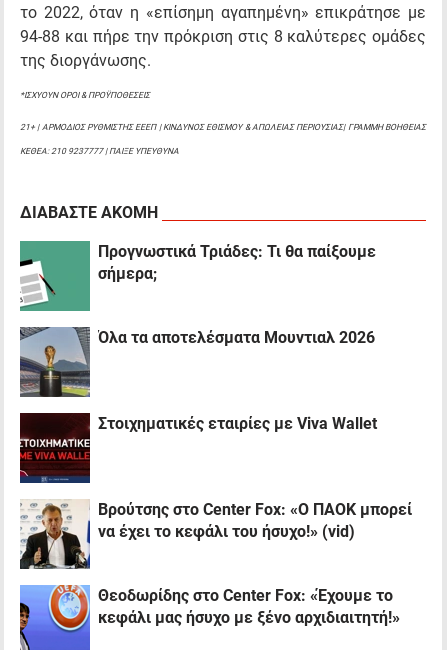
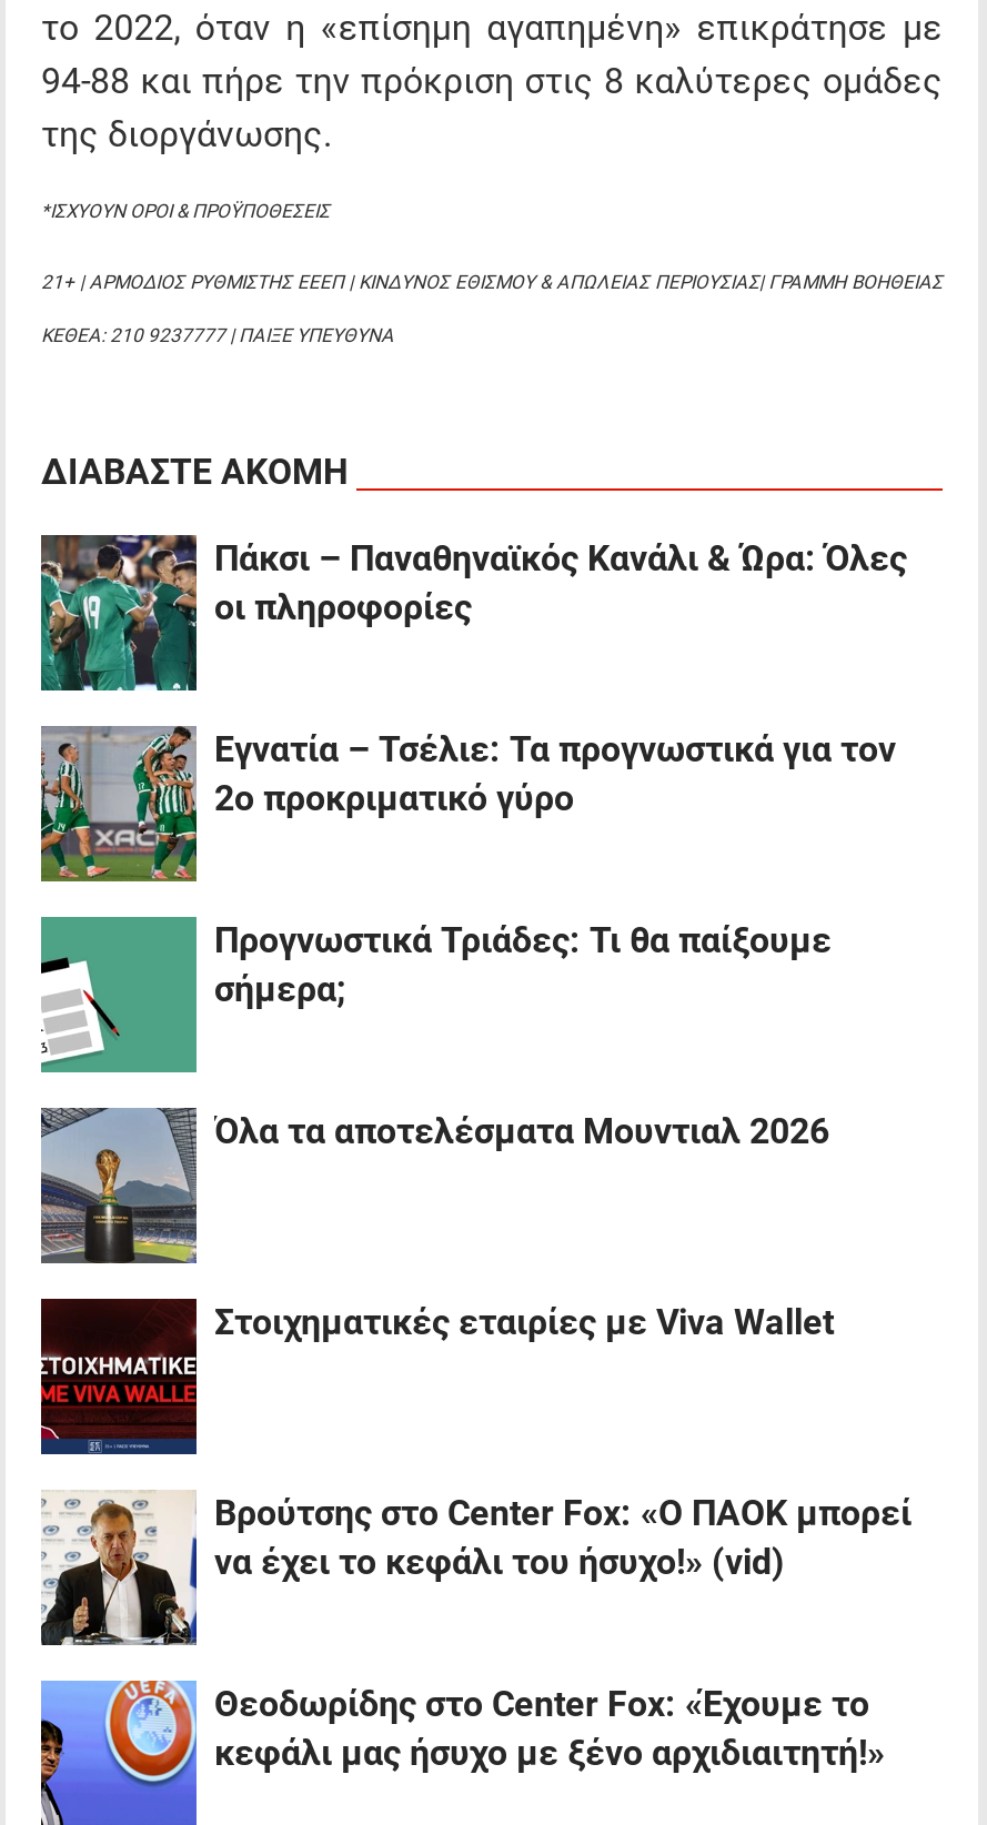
+ [image]
+ Πάκσι – Παναθηναϊκός Κανάλι & Ώρα: Όλες
+ οι πληροφορίες
+ Εγνατία – Τσέλιε: Τα προγνωστικά για τον
+ 2ο προκριματικό γύρο

+ [image]
